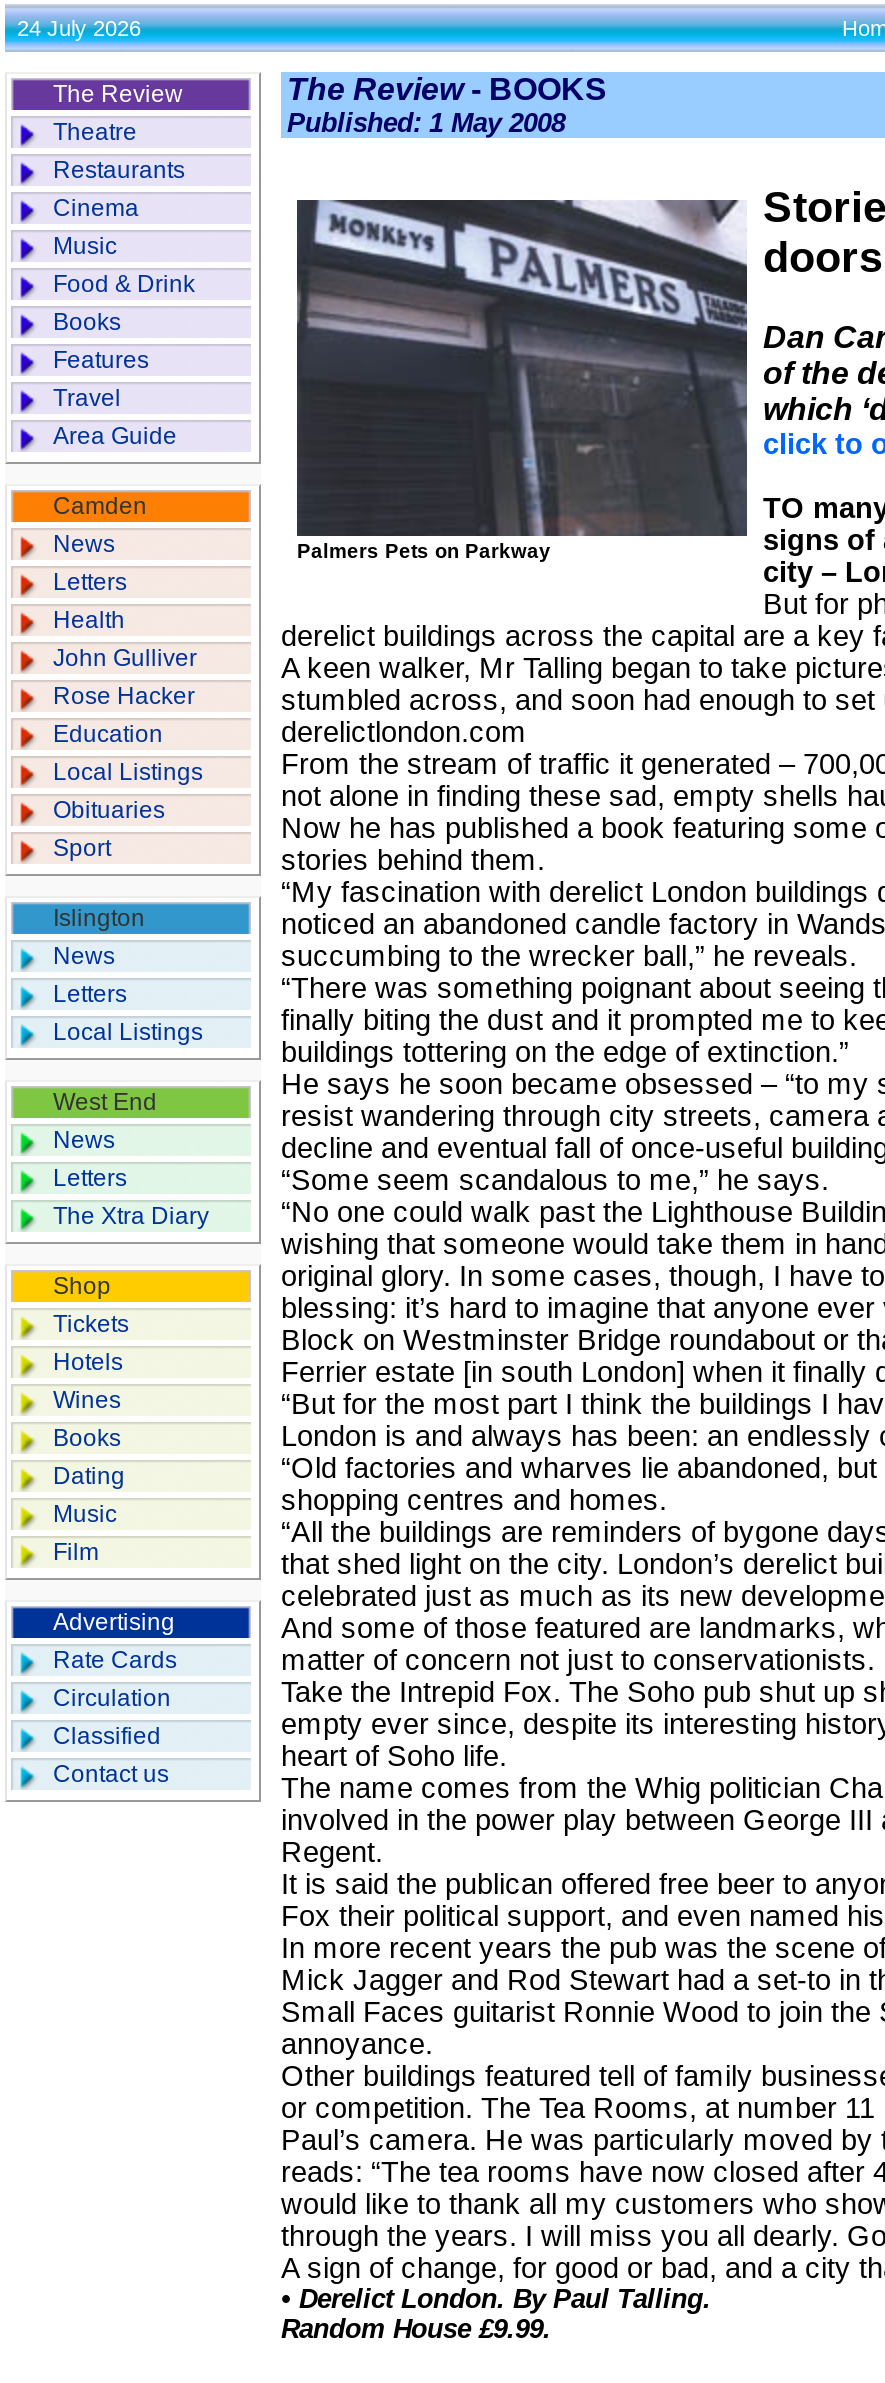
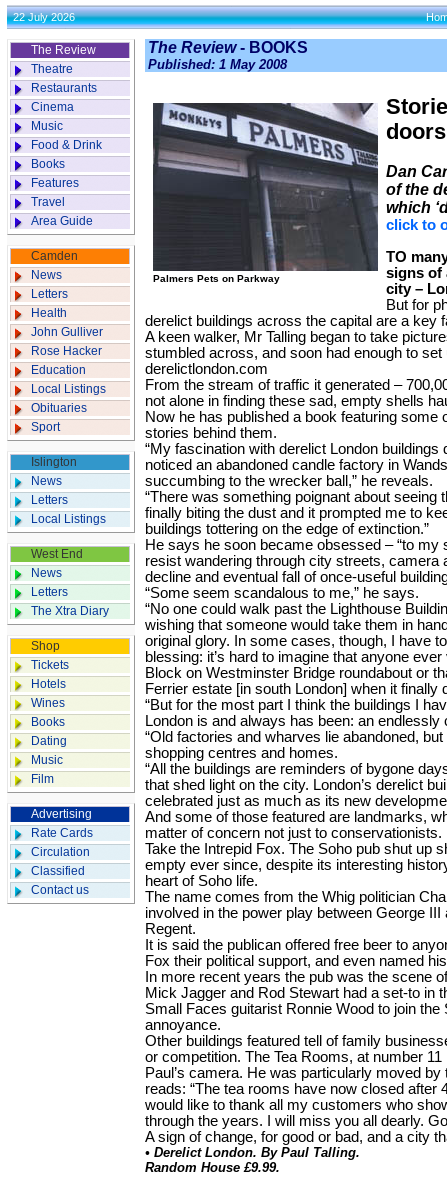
- 24 July 2026
+ 22 July 2026
